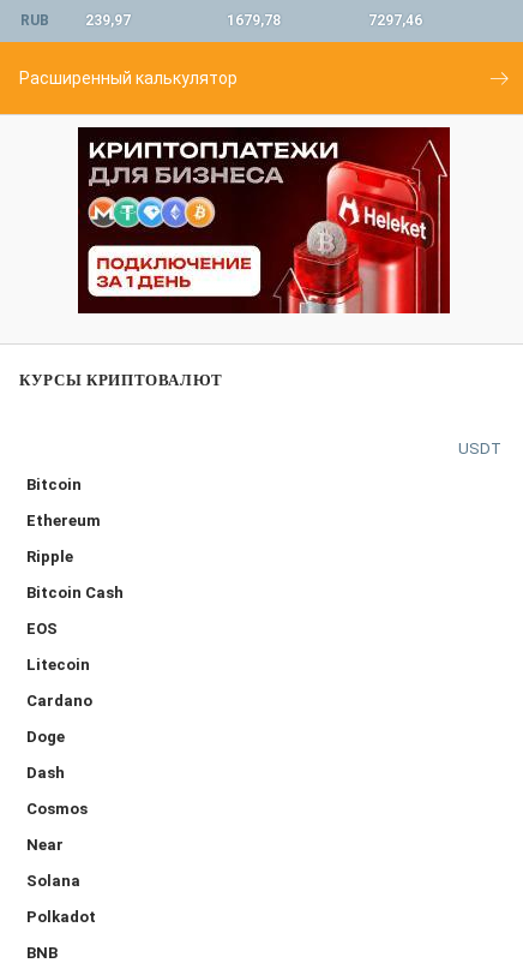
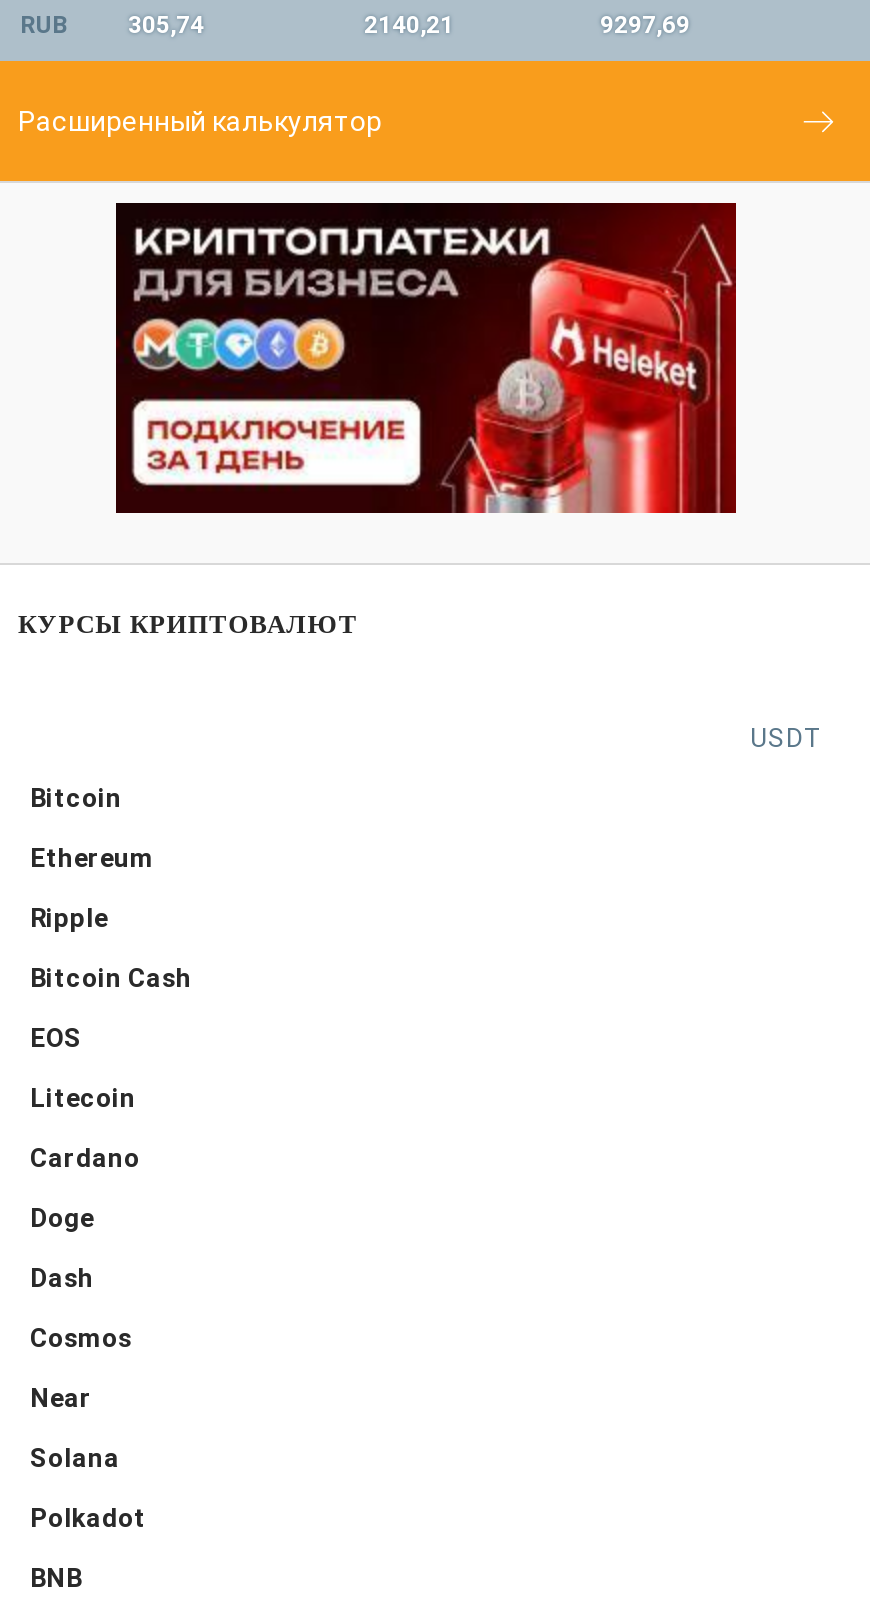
- 239,97
+ 305,74

- 1679,78
+ 2140,21

- 7297,46
+ 9297,69
